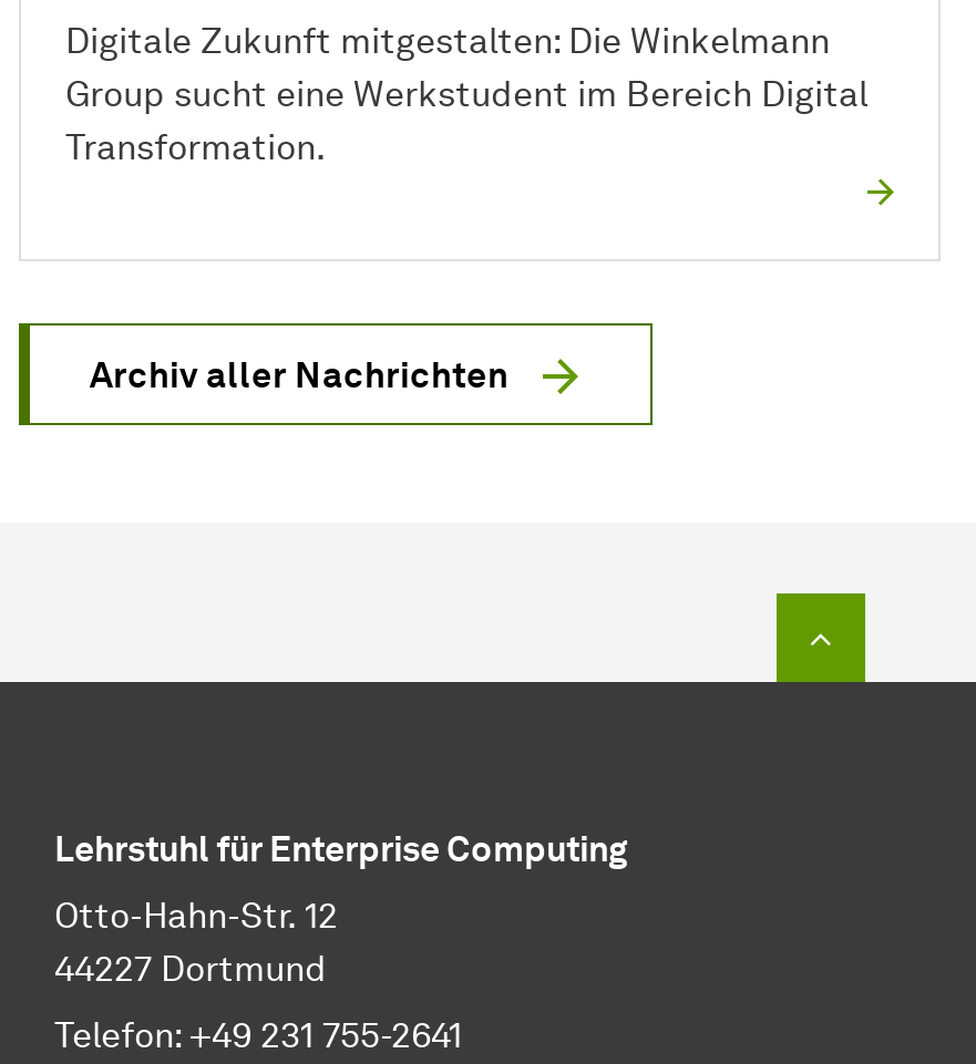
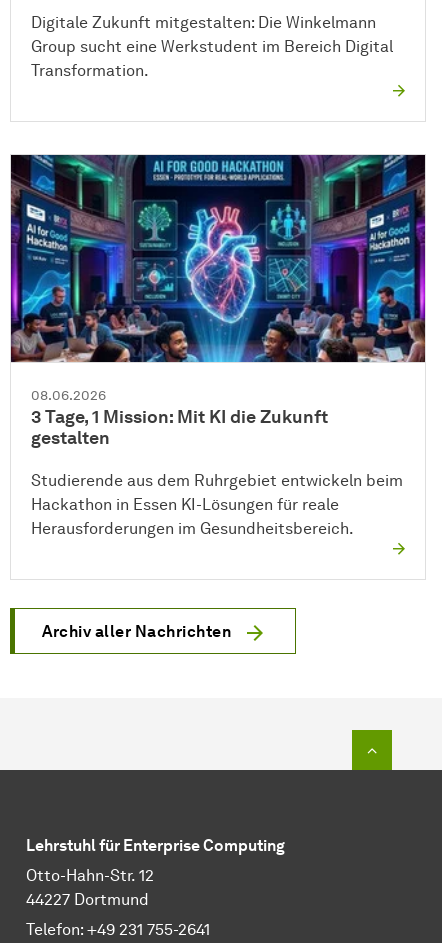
+ [image]
+ 08.06.2026
+ 3 Tage, 1 Mission: Mit KI die Zukunft
+ gestalten
+ Studierende aus dem Ruhrgebiet entwickeln beim
+ Hackathon in Essen KI-Lösungen für reale
+ Herausforderungen im Gesundheitsbereich.
